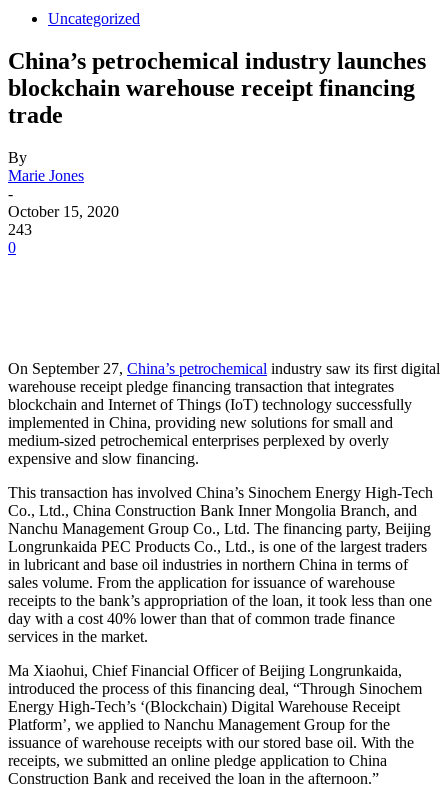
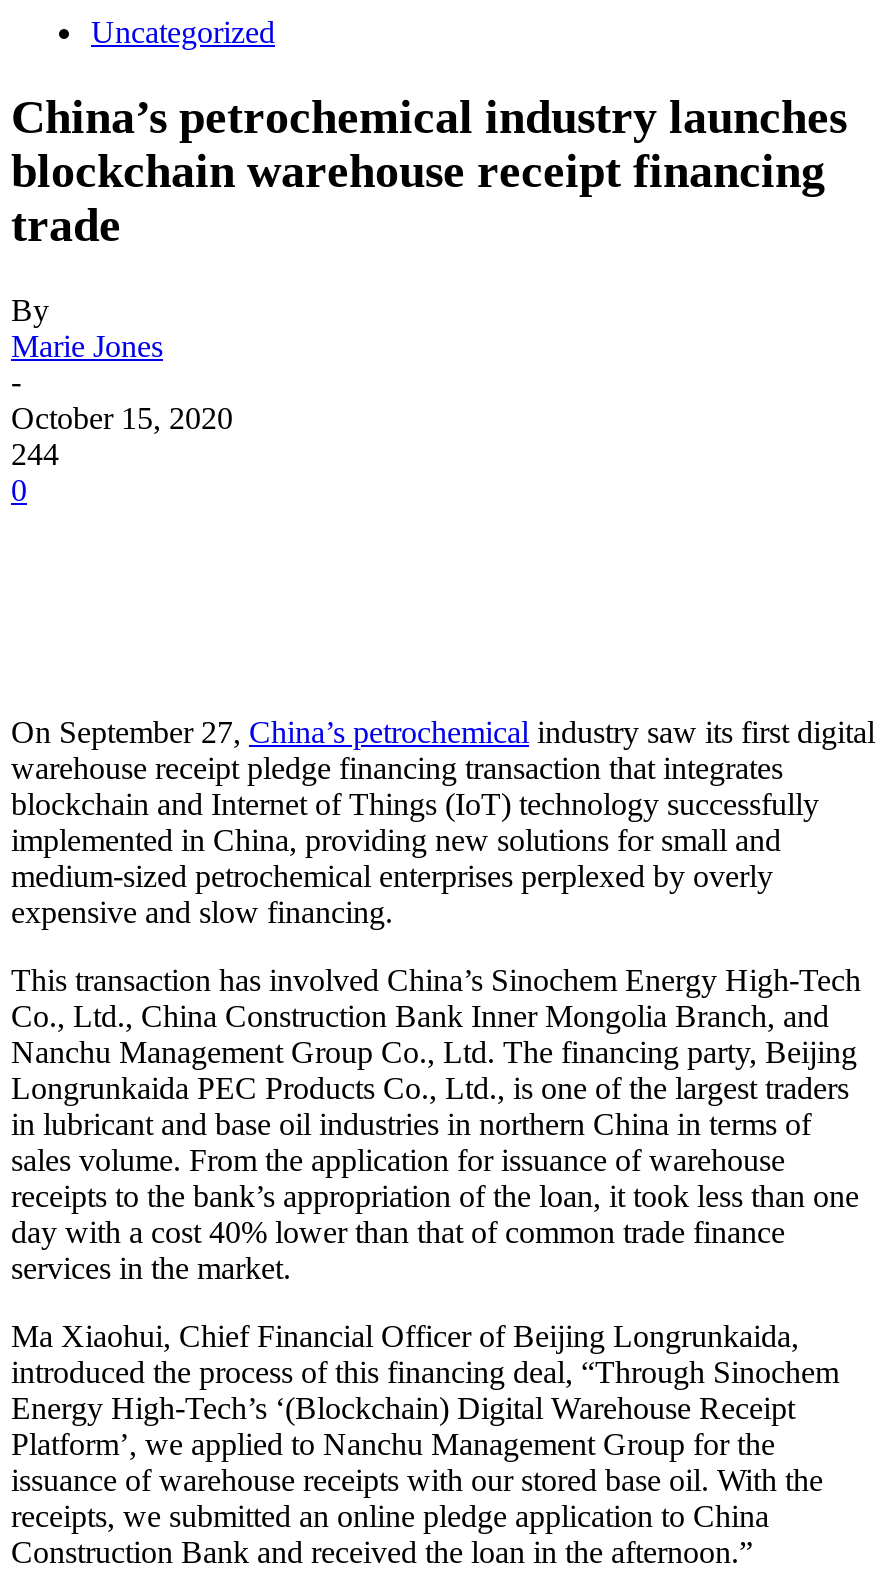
- 243
+ 244
